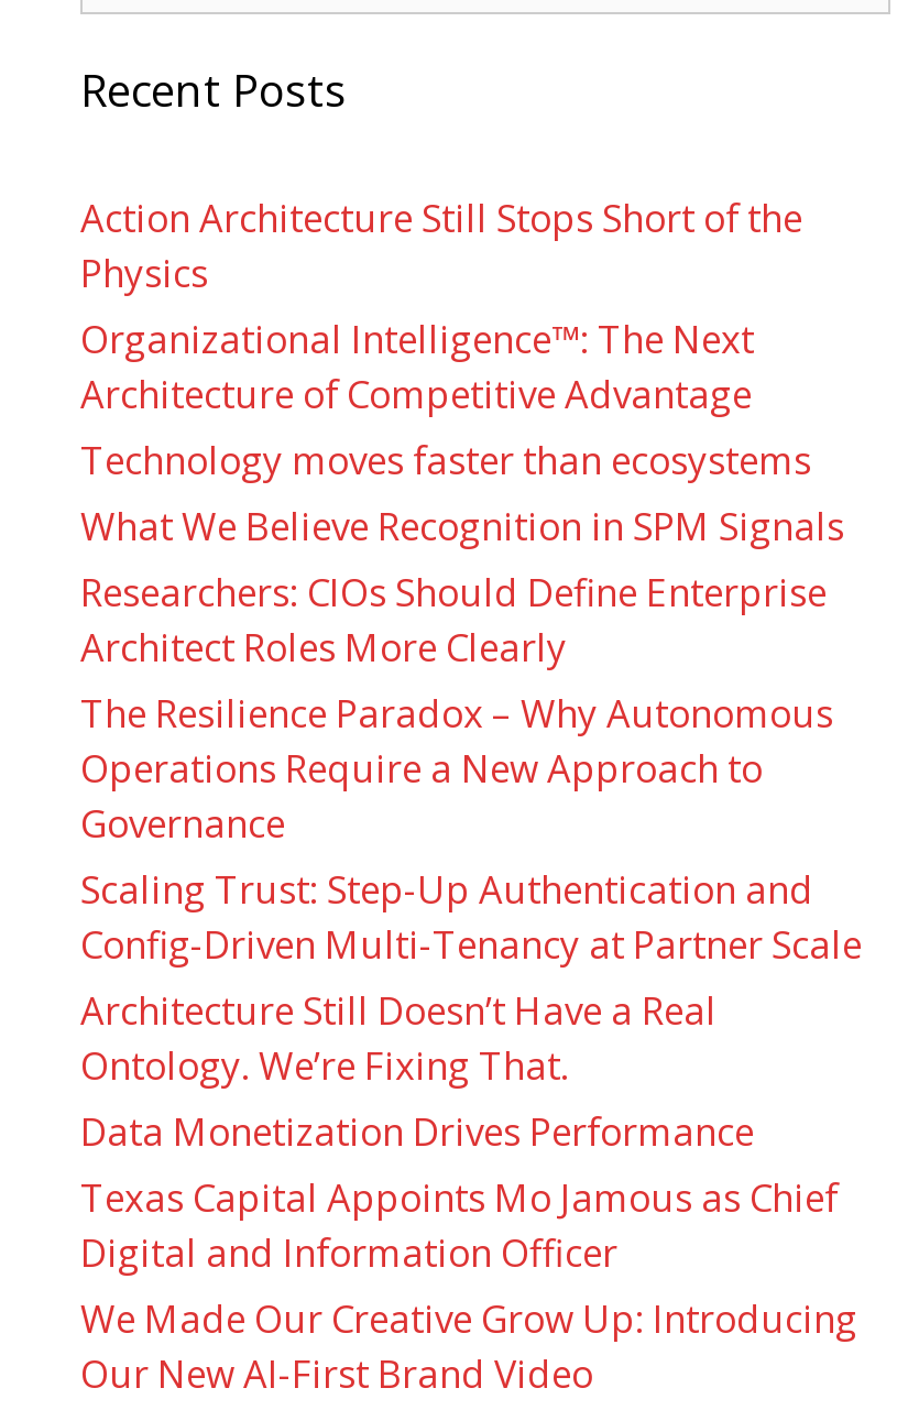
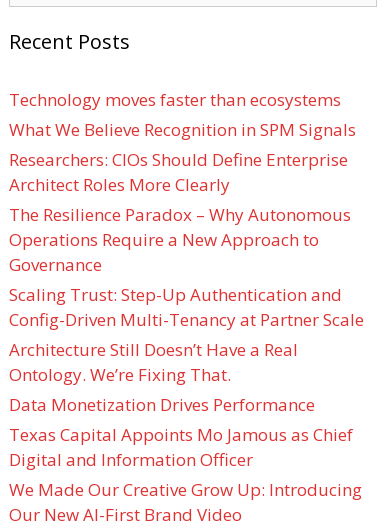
- Action Architecture Still Stops Short of the
- Physics
- Organizational Intelligence™: The Next
- Architecture of Competitive Advantage
